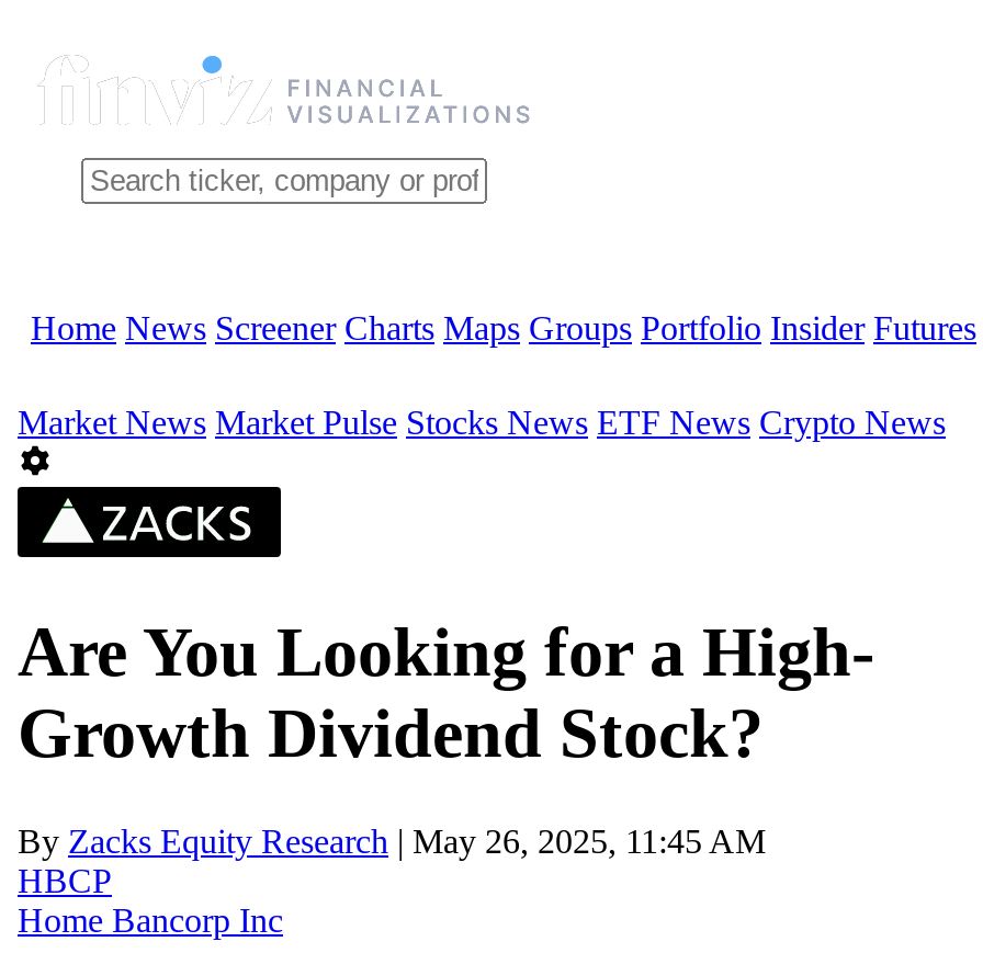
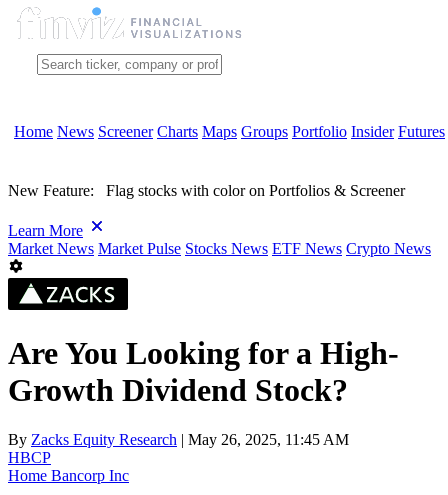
+ New Feature: Flag stocks with color on Portfolios & Screener
+ Learn More
